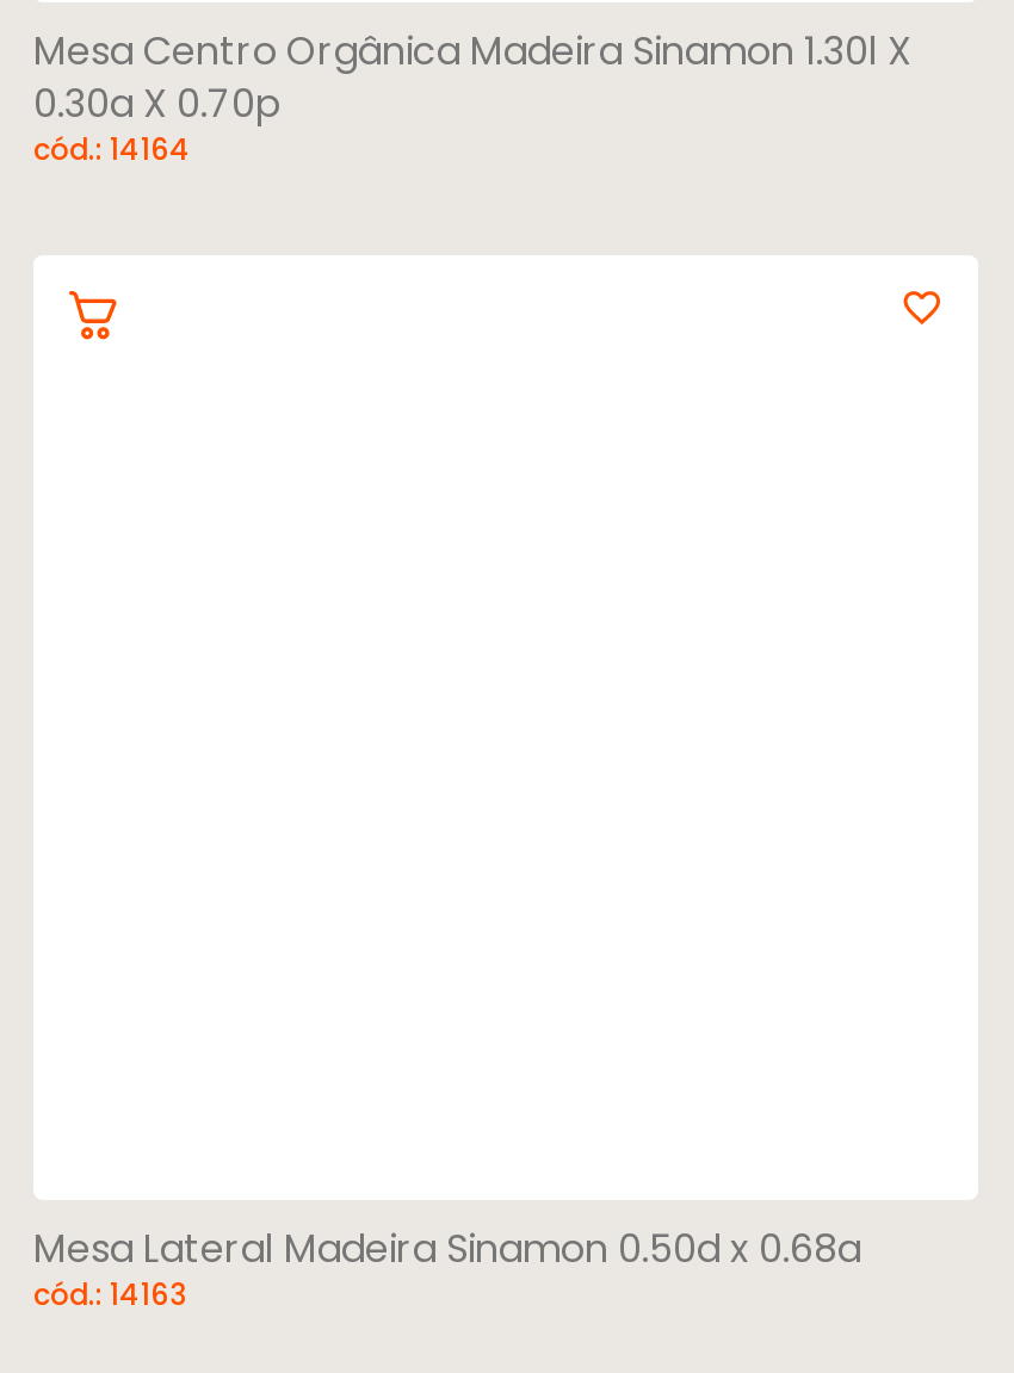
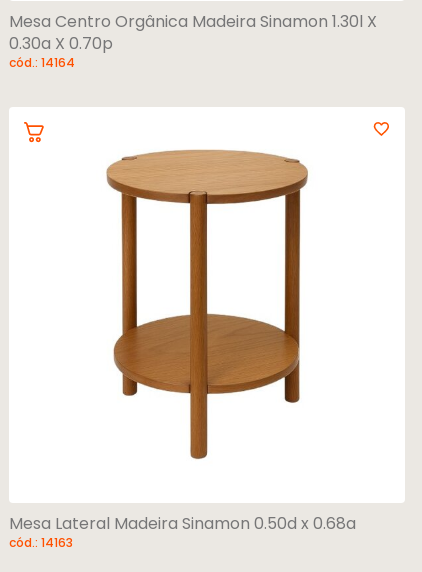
+ [image]
